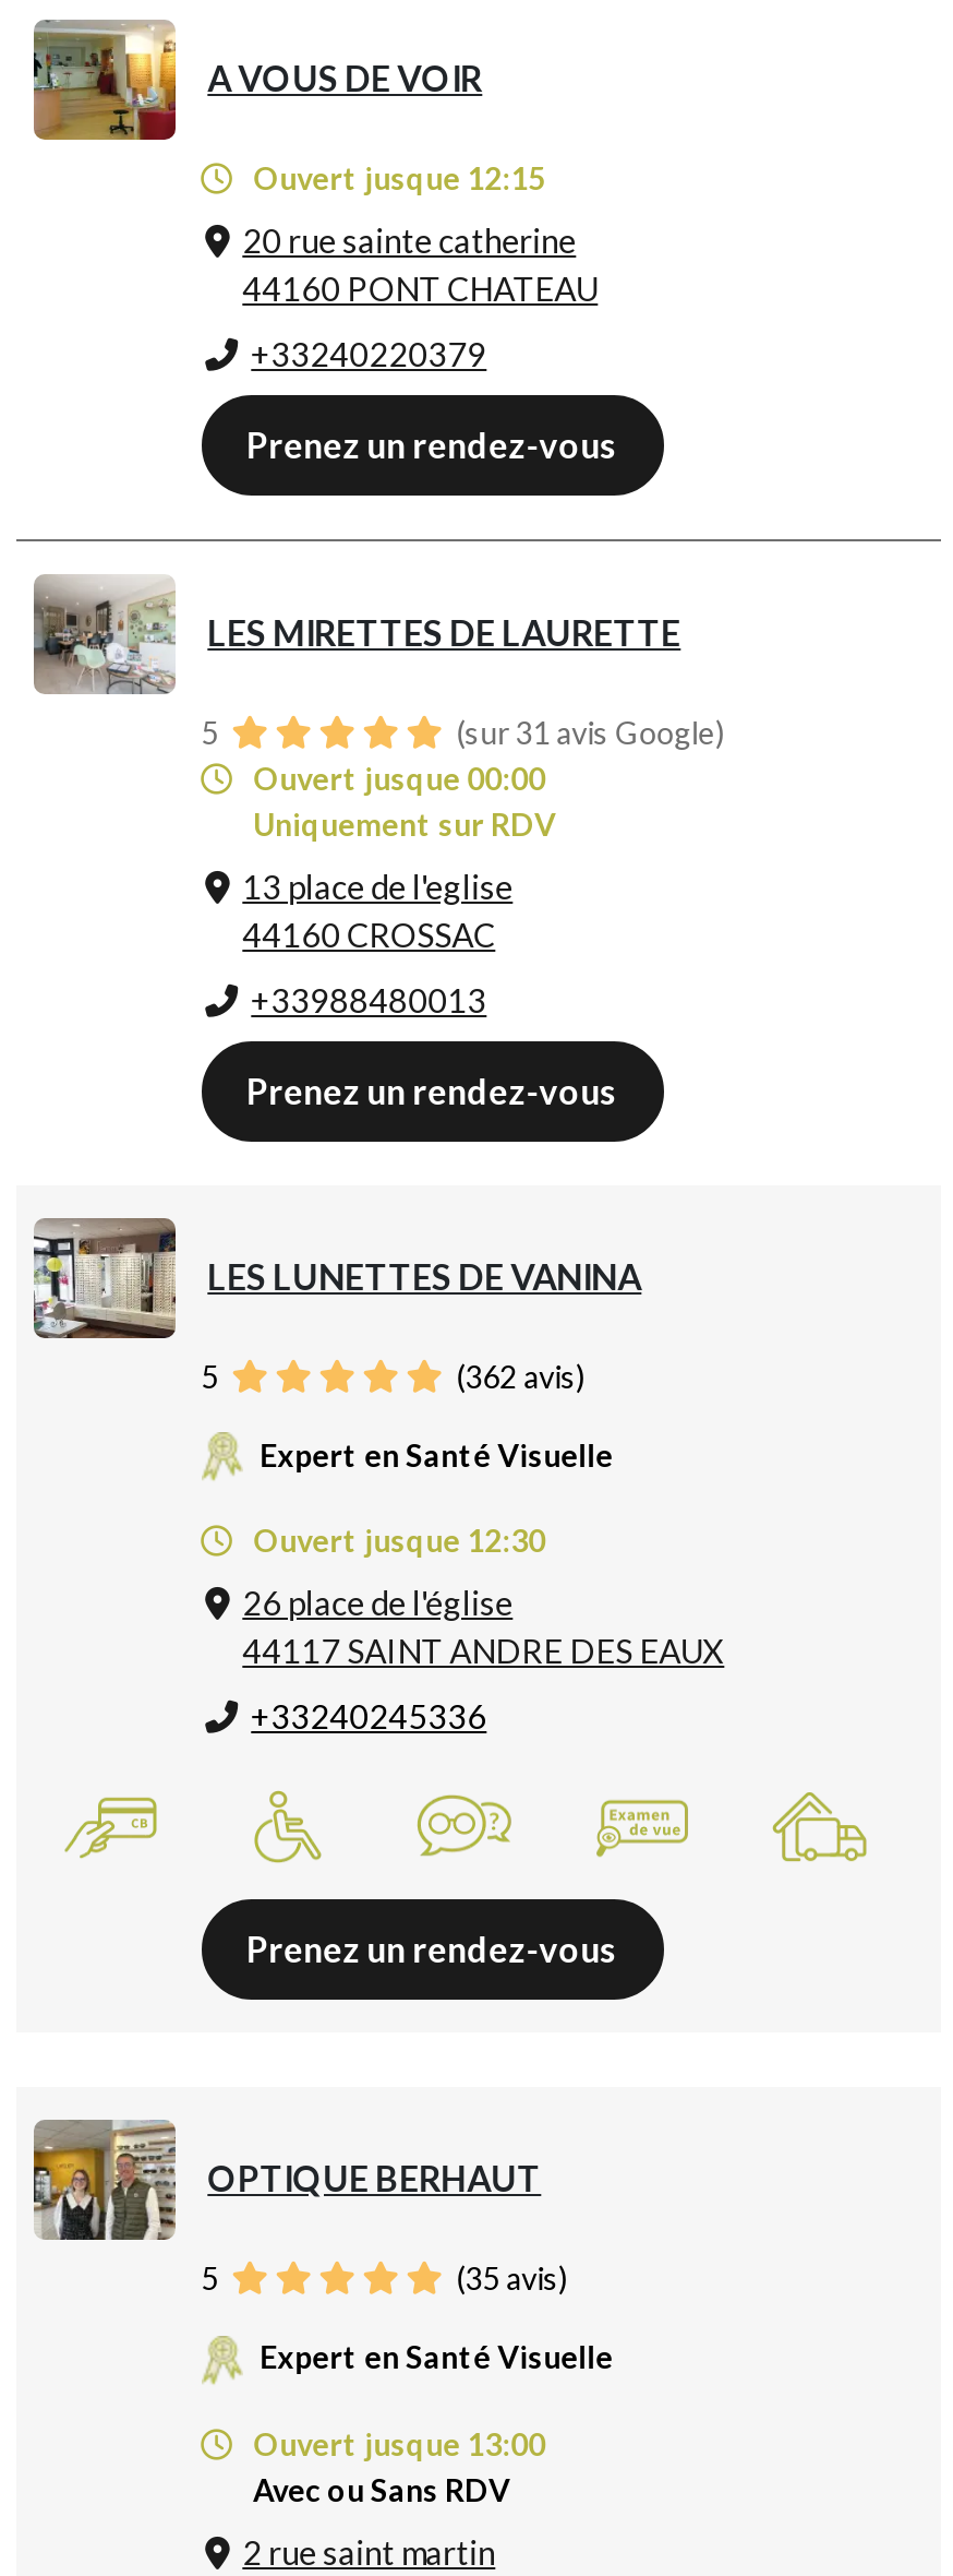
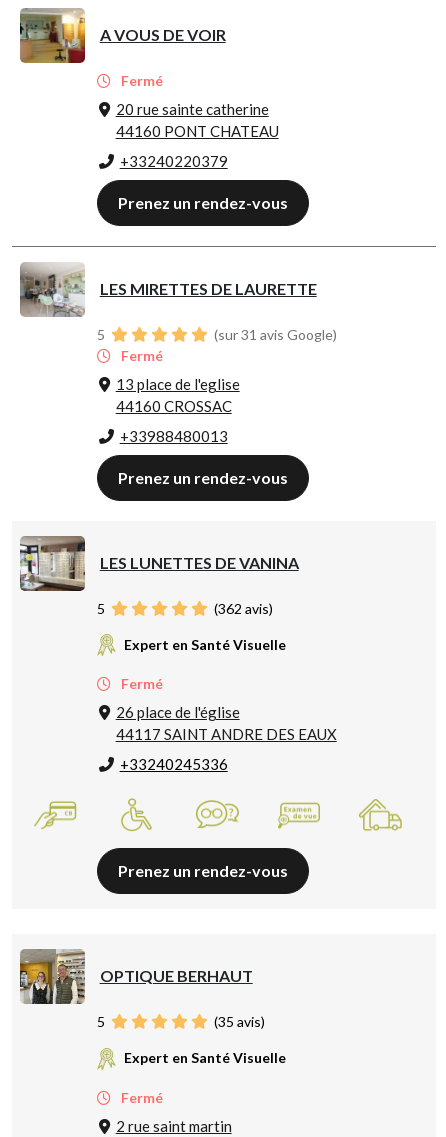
- Ouvert jusque 12:15
+ Fermé

- Ouvert jusque 00:00
- Uniquement sur RDV
+ Fermé

- Ouvert jusque 12:30
+ Fermé

- Ouvert jusque 13:00
- Avec ou Sans RDV
+ Fermé
